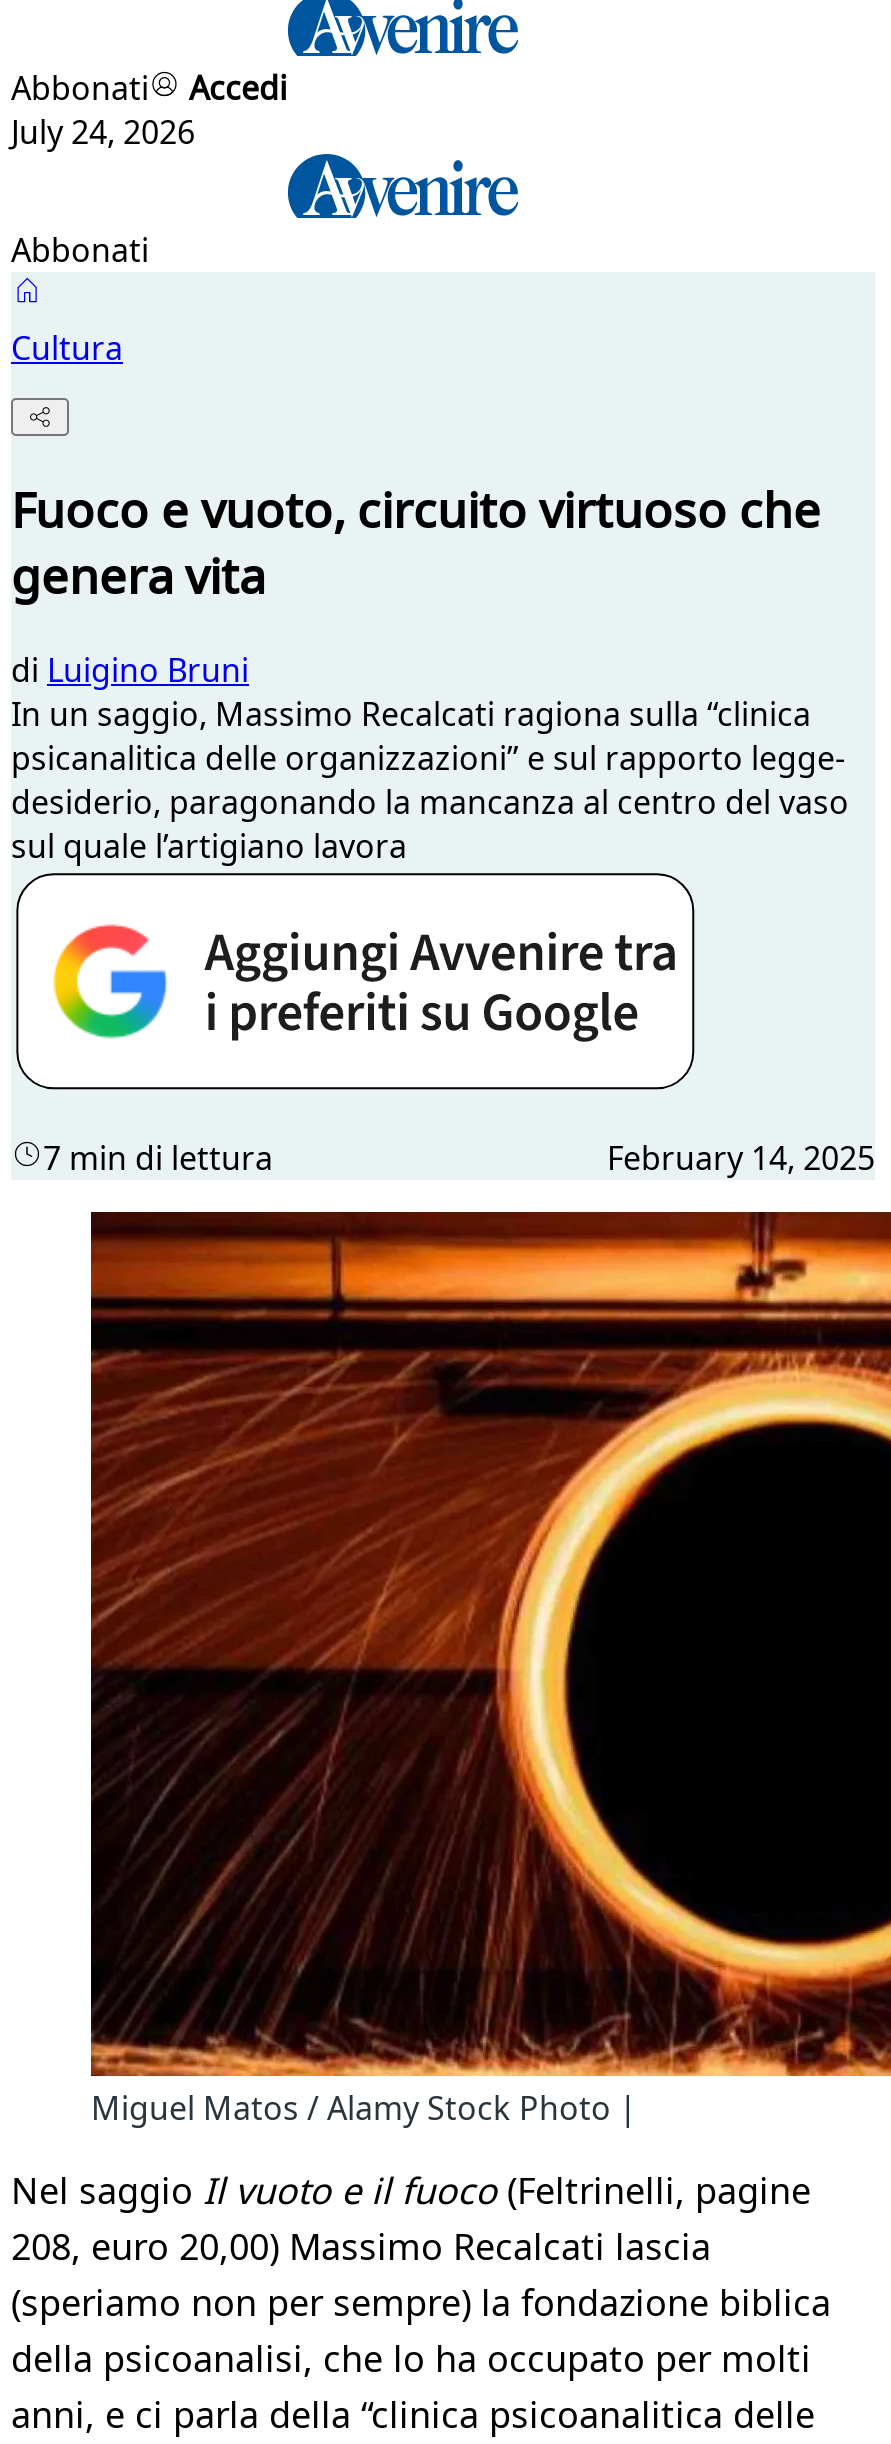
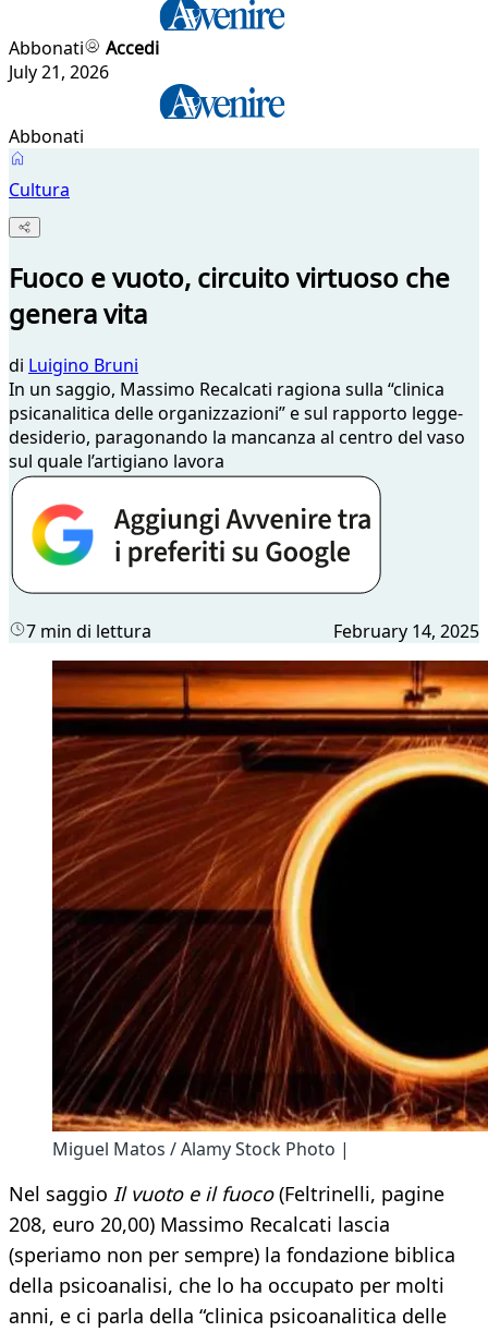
- July 24, 2026
+ July 21, 2026
